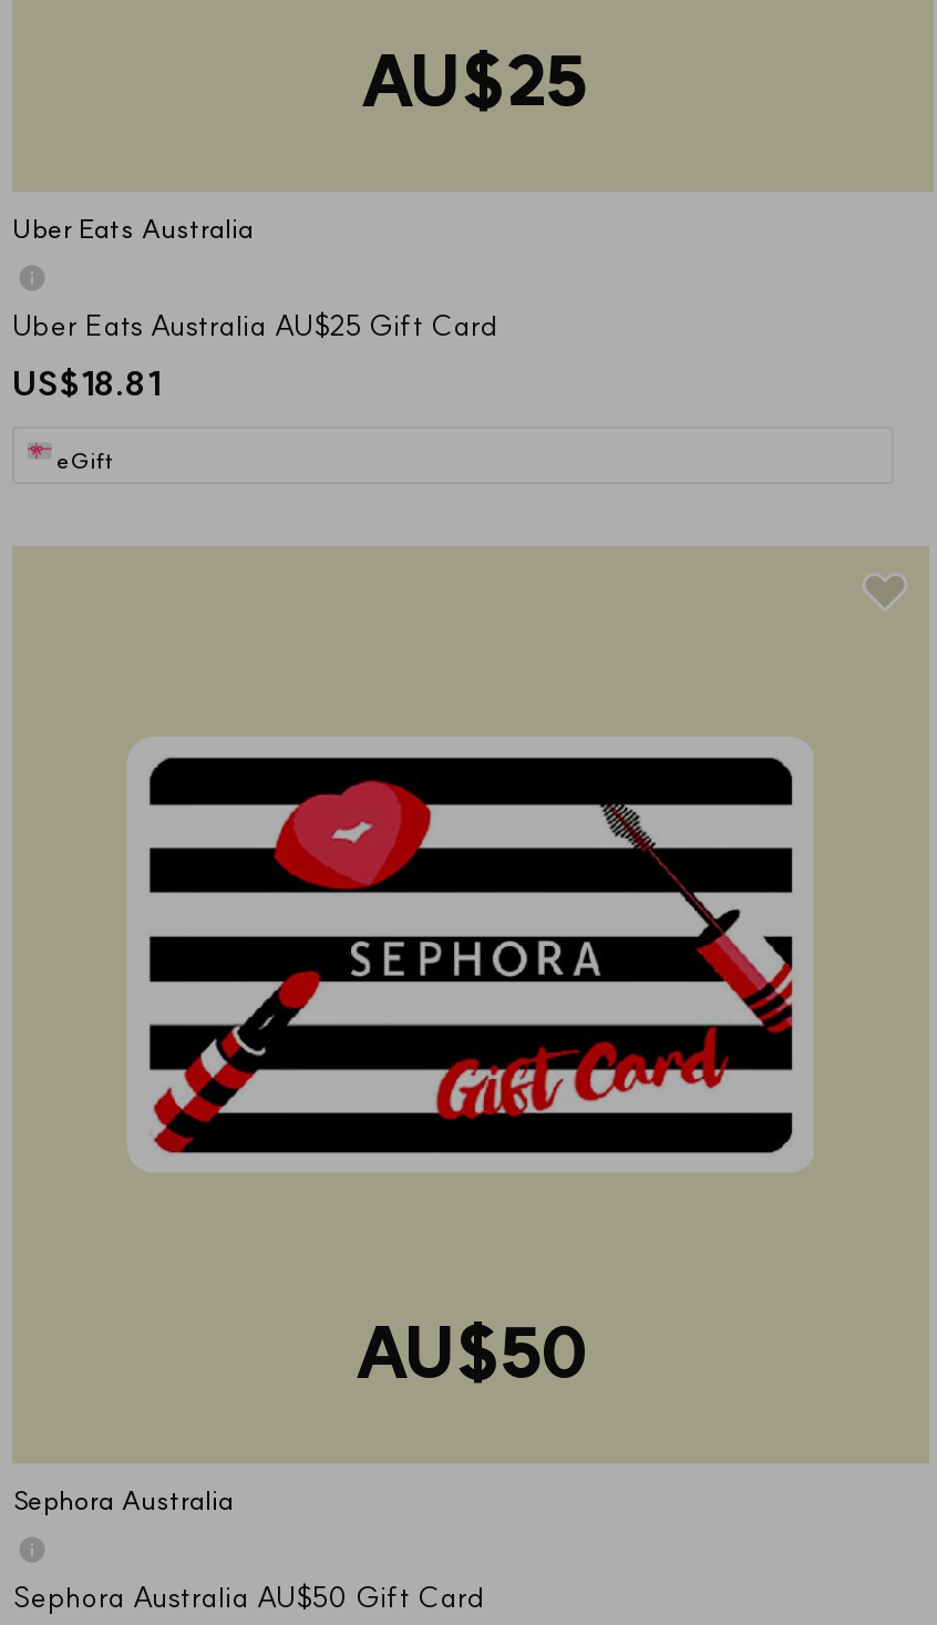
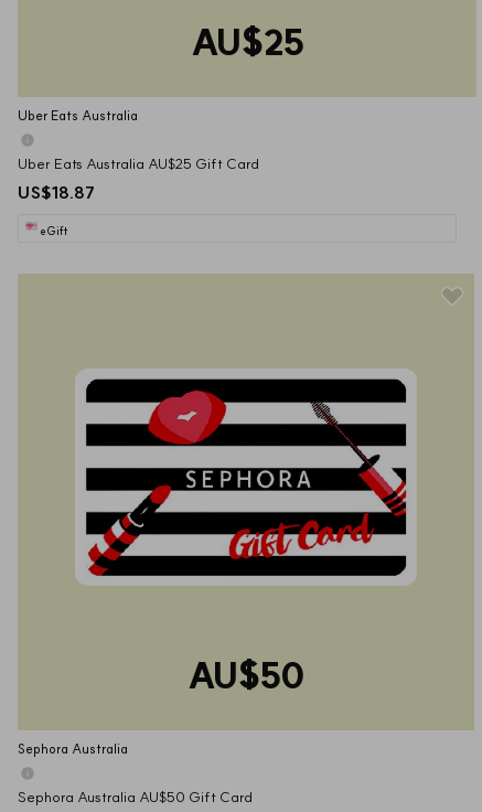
- US$18.81
+ US$18.87
